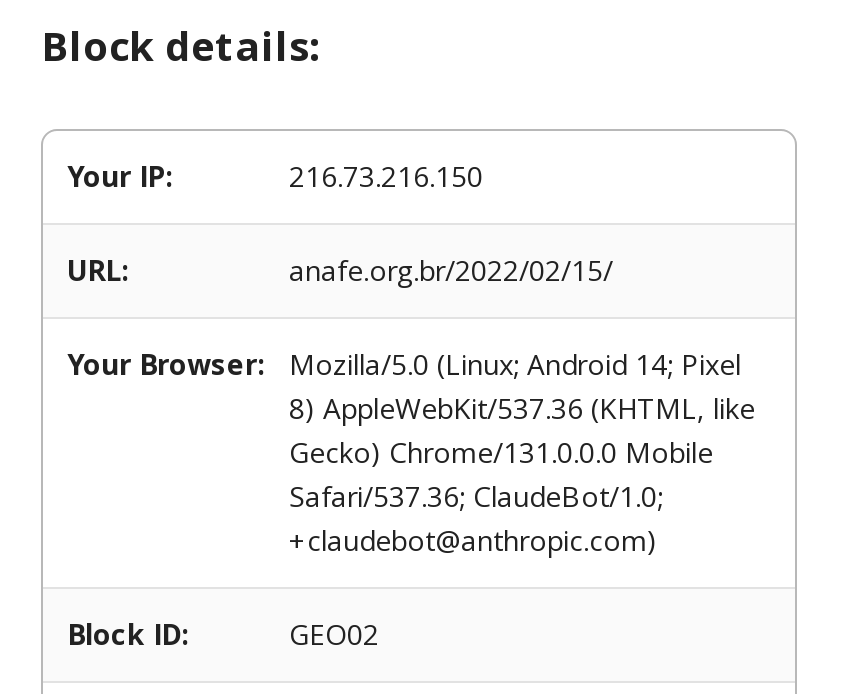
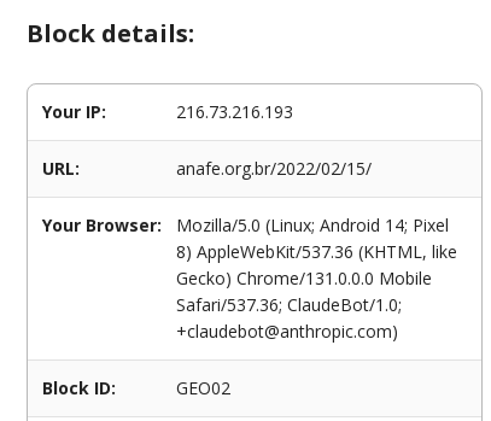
- 216.73.216.150
+ 216.73.216.193
